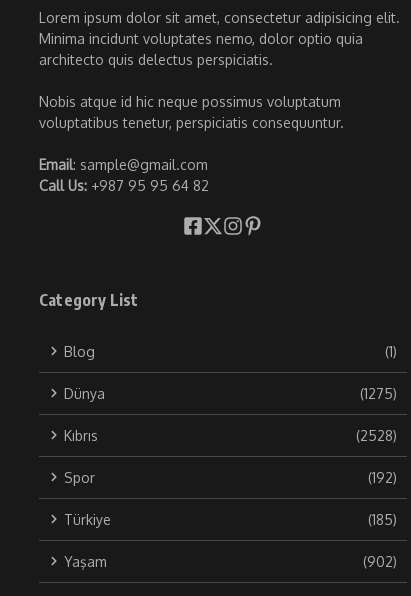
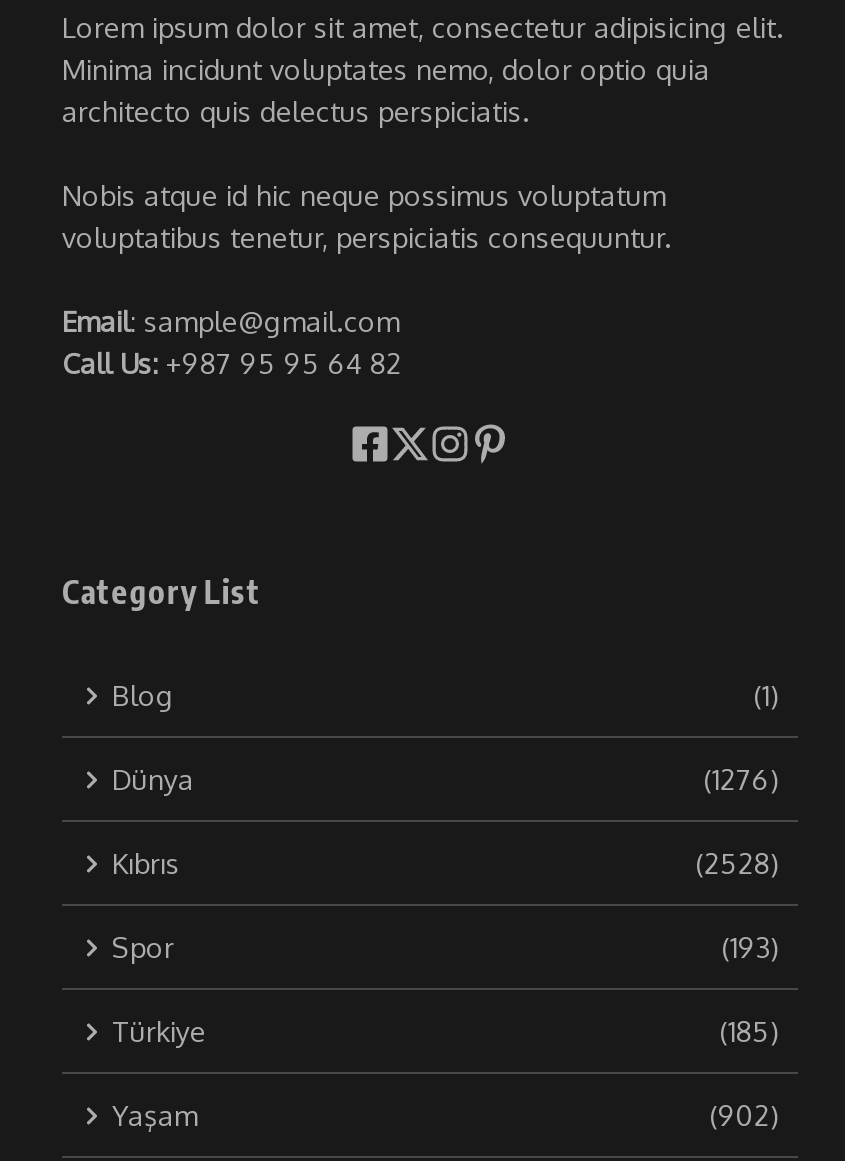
- (1275)
+ (1276)

- (192)
+ (193)
